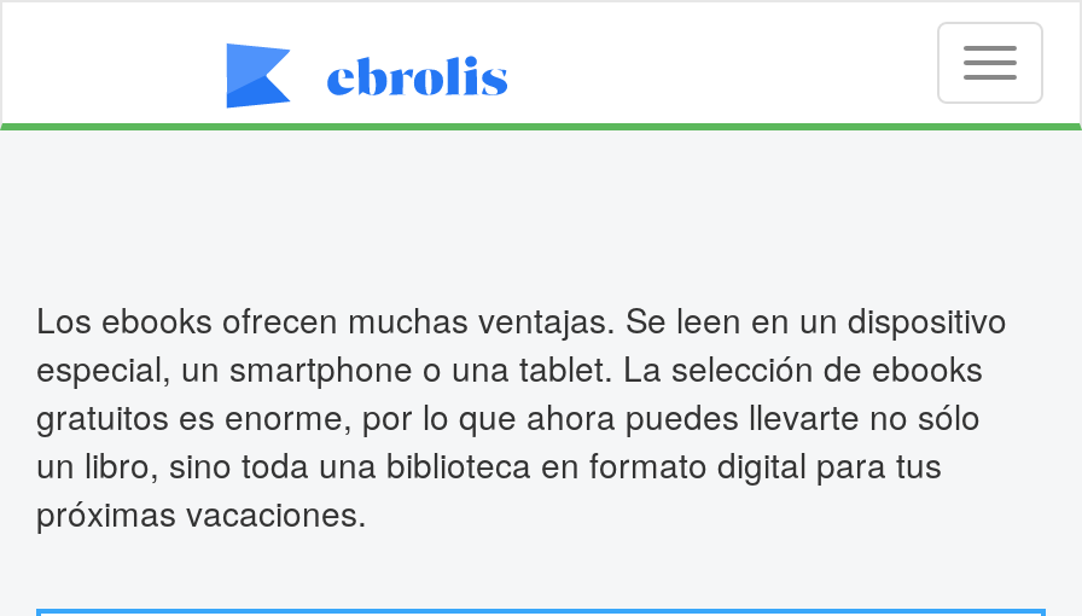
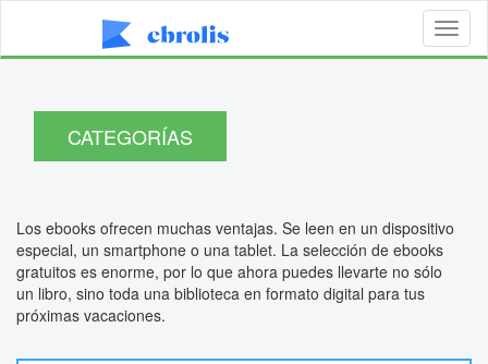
+ CATEGORÍAS
